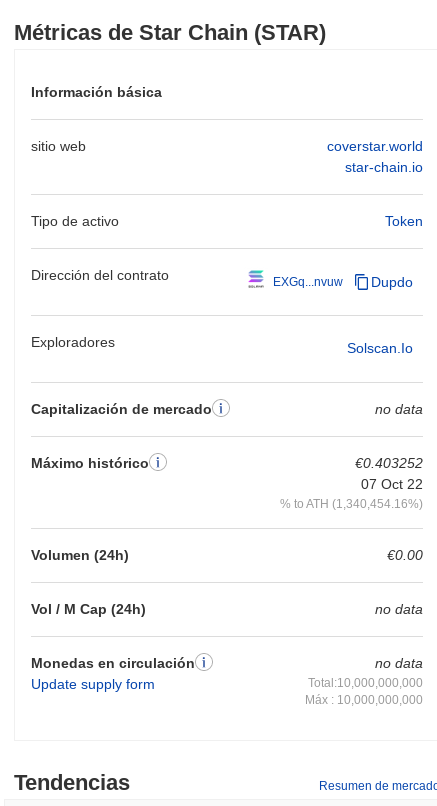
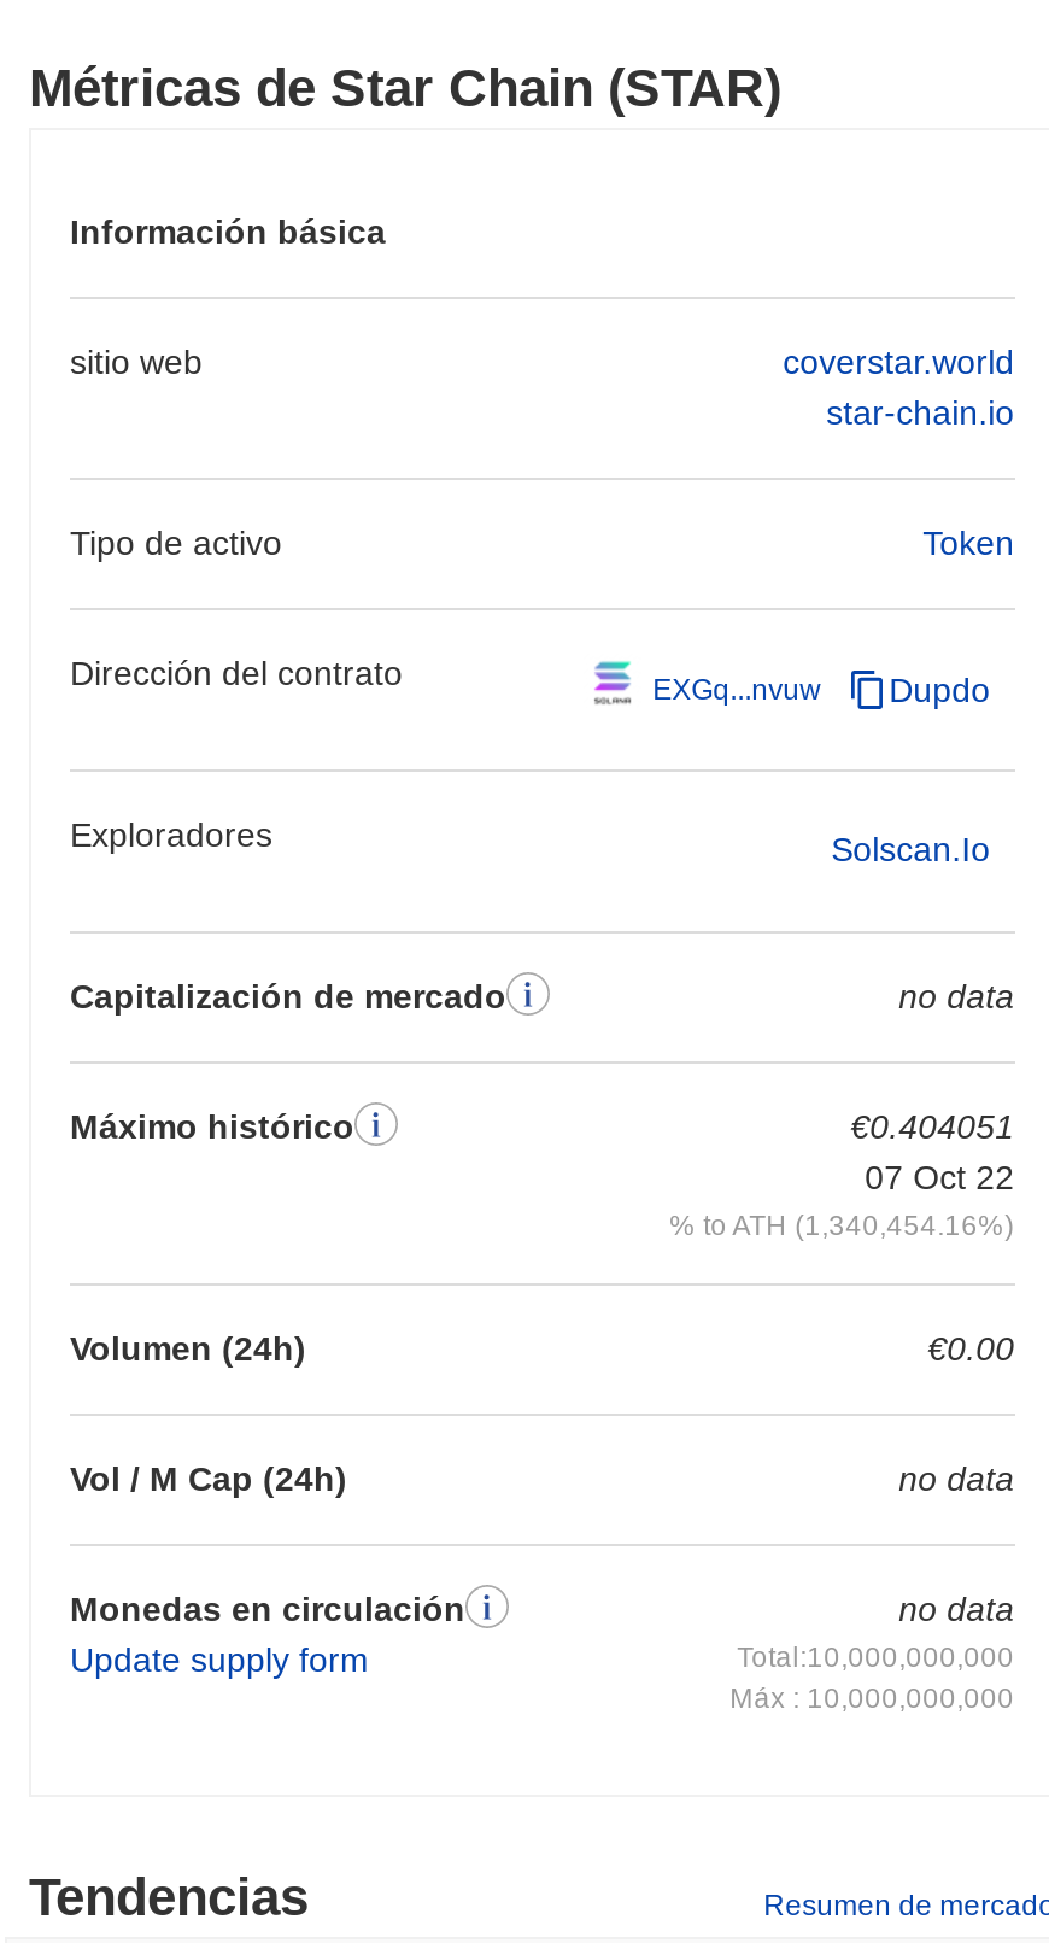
- €0.403252
+ €0.404051
